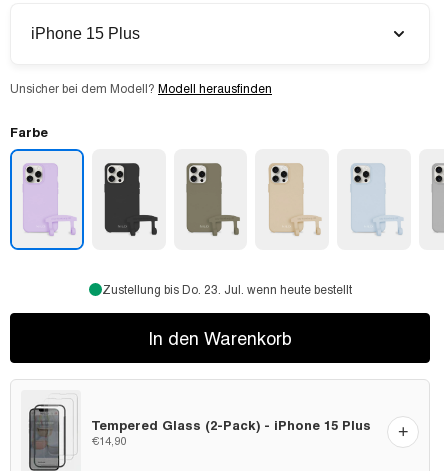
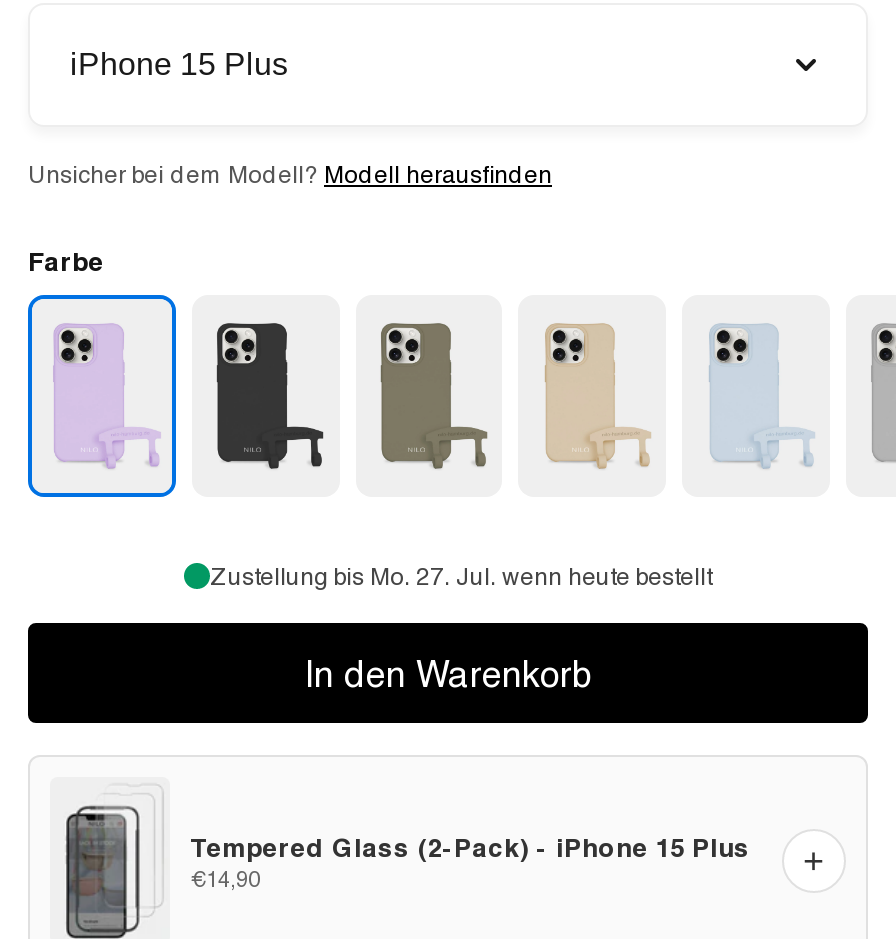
- Zustellung bis Do. 23. Jul. wenn heute bestellt
+ Zustellung bis Mo. 27. Jul. wenn heute bestellt
